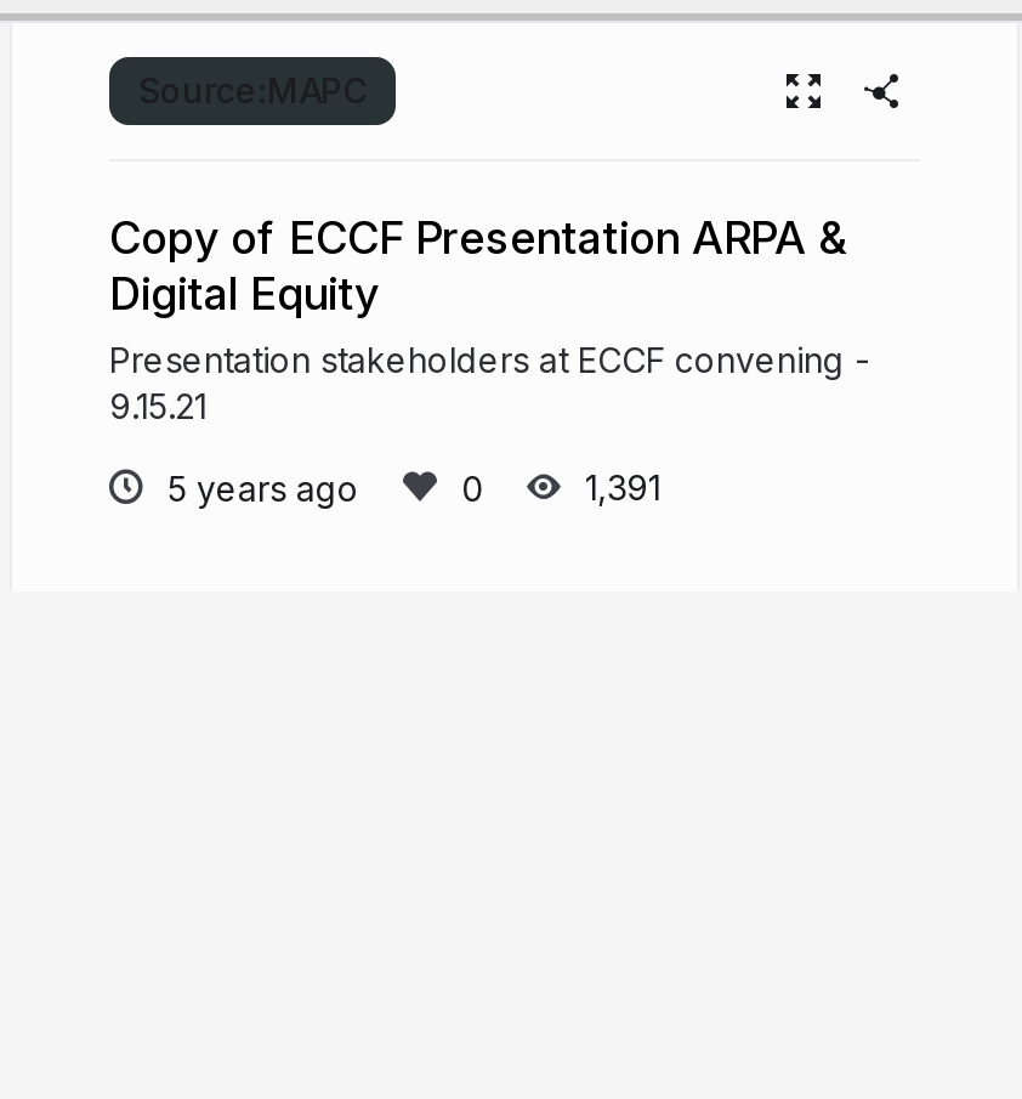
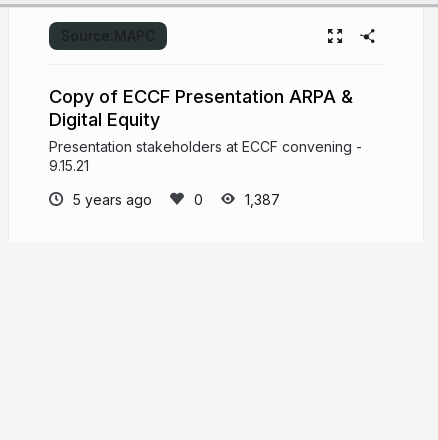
- 1,391
+ 1,387
